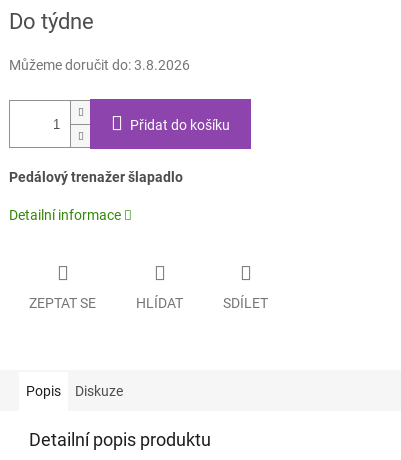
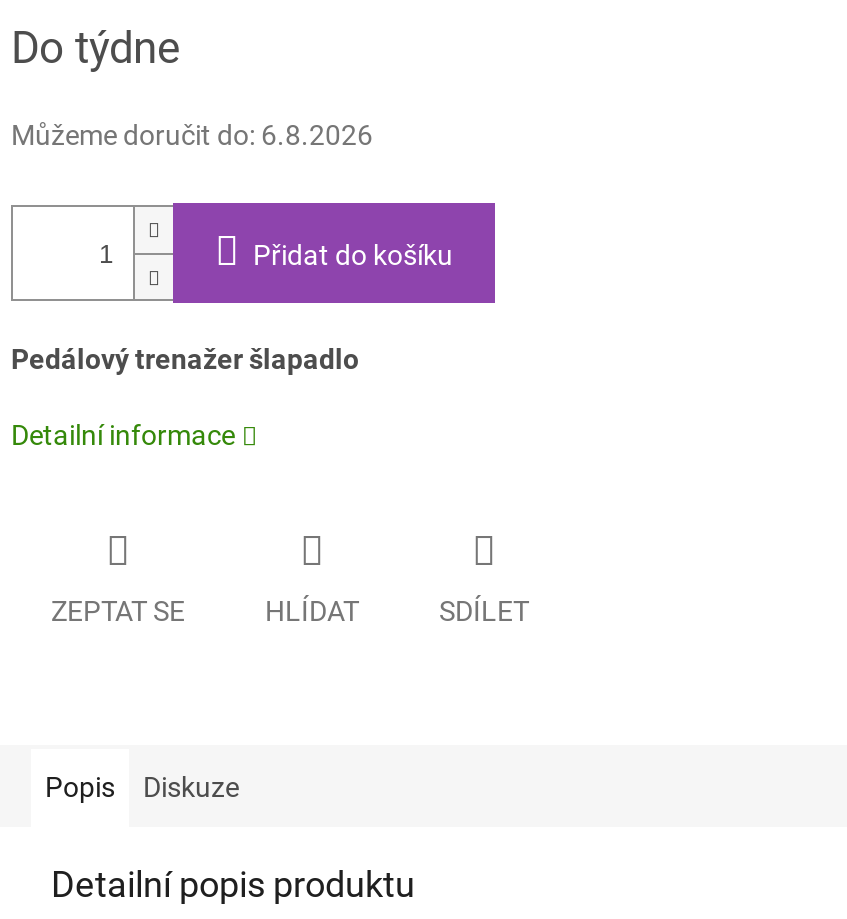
- Můžeme doručit do: 3.8.2026
+ Můžeme doručit do: 6.8.2026
